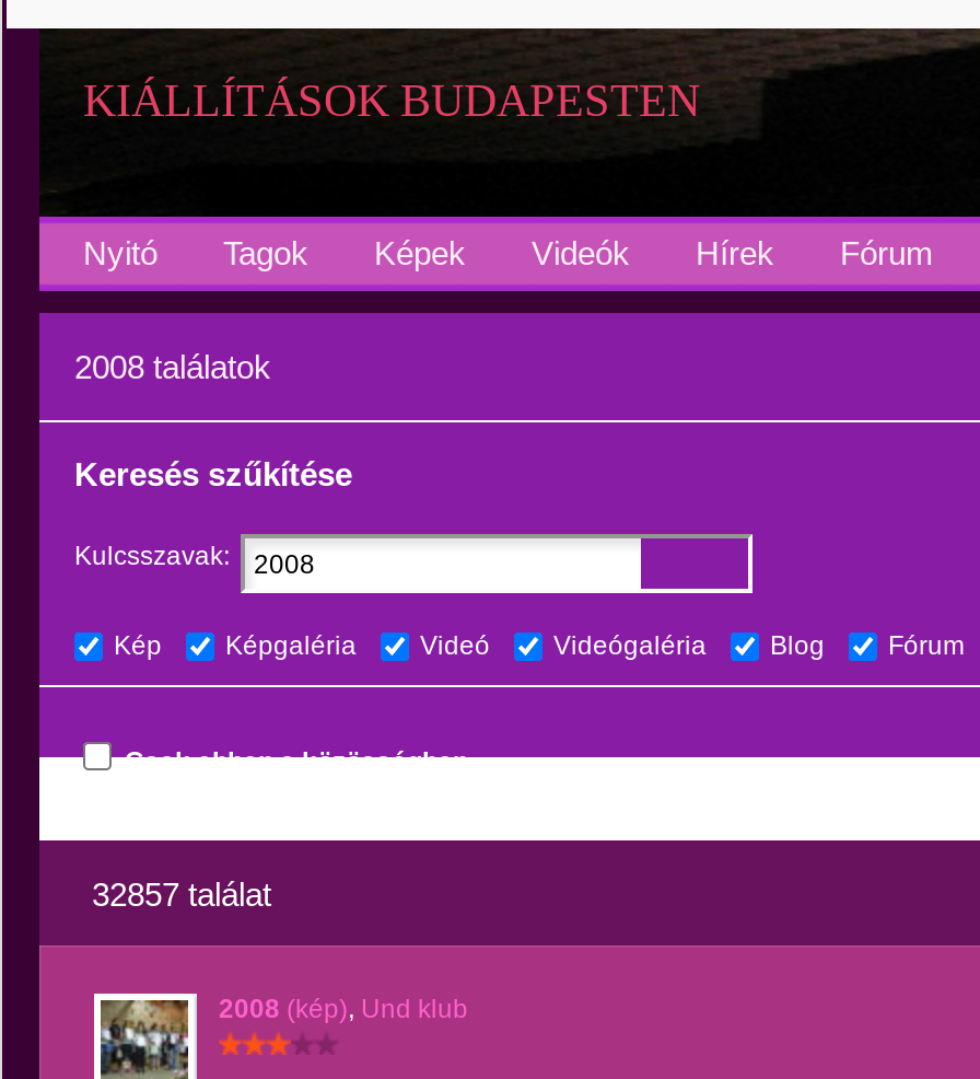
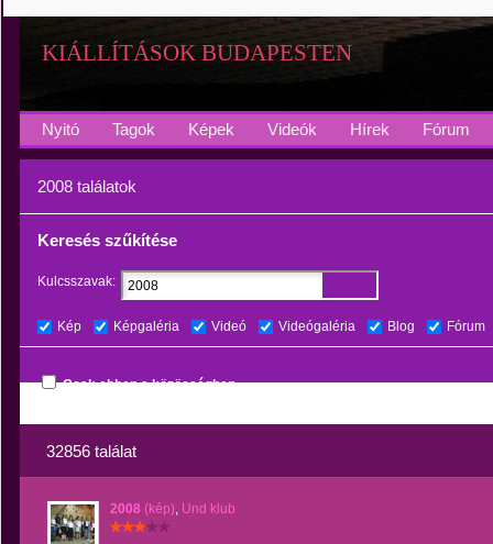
- 32857 találat
+ 32856 találat
